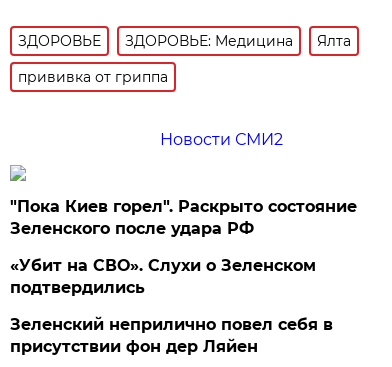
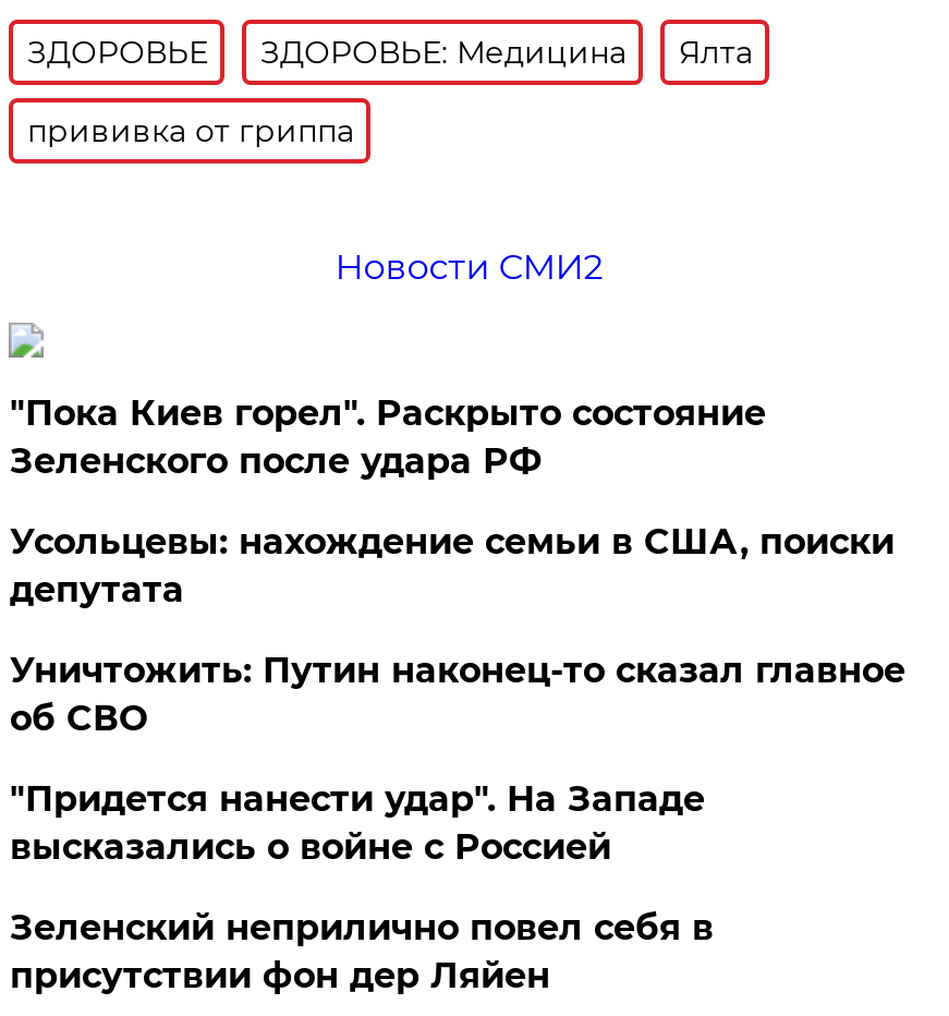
- «Убит на СВО». Слухи о Зеленском
- подтвердились
+ Усольцевы: нахождение семьи в США, поиски
+ депутата
+ Уничтожить: Путин наконец-то сказал главное
+ об СВО
+ "Придется нанести удар". На Западе
+ высказались о войне с Россией
